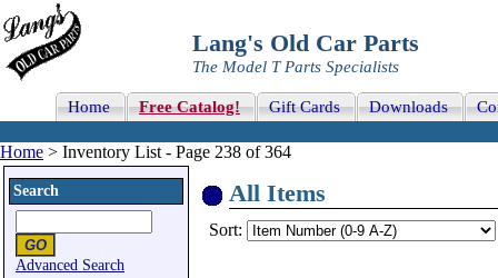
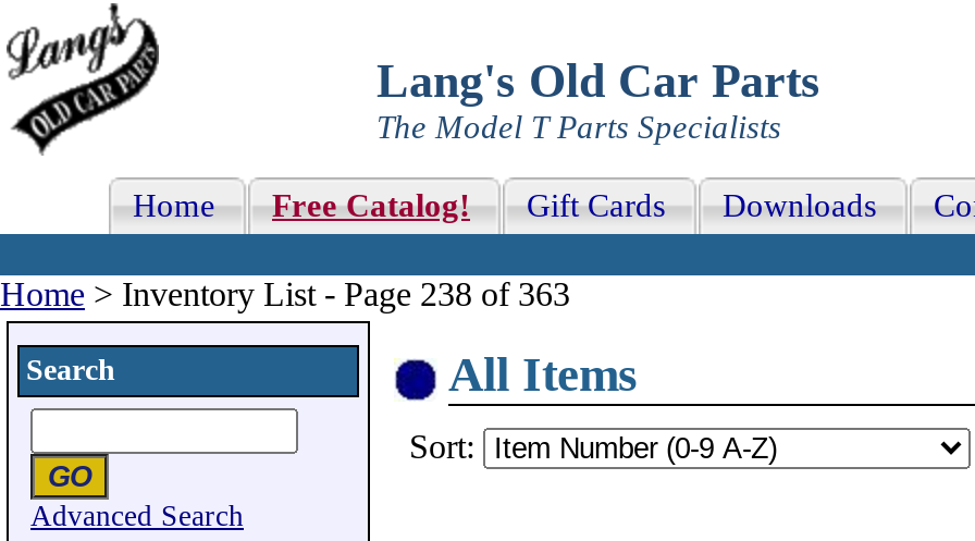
- Home> Inventory List - Page 238 of 364
+ Home> Inventory List - Page 238 of 363
